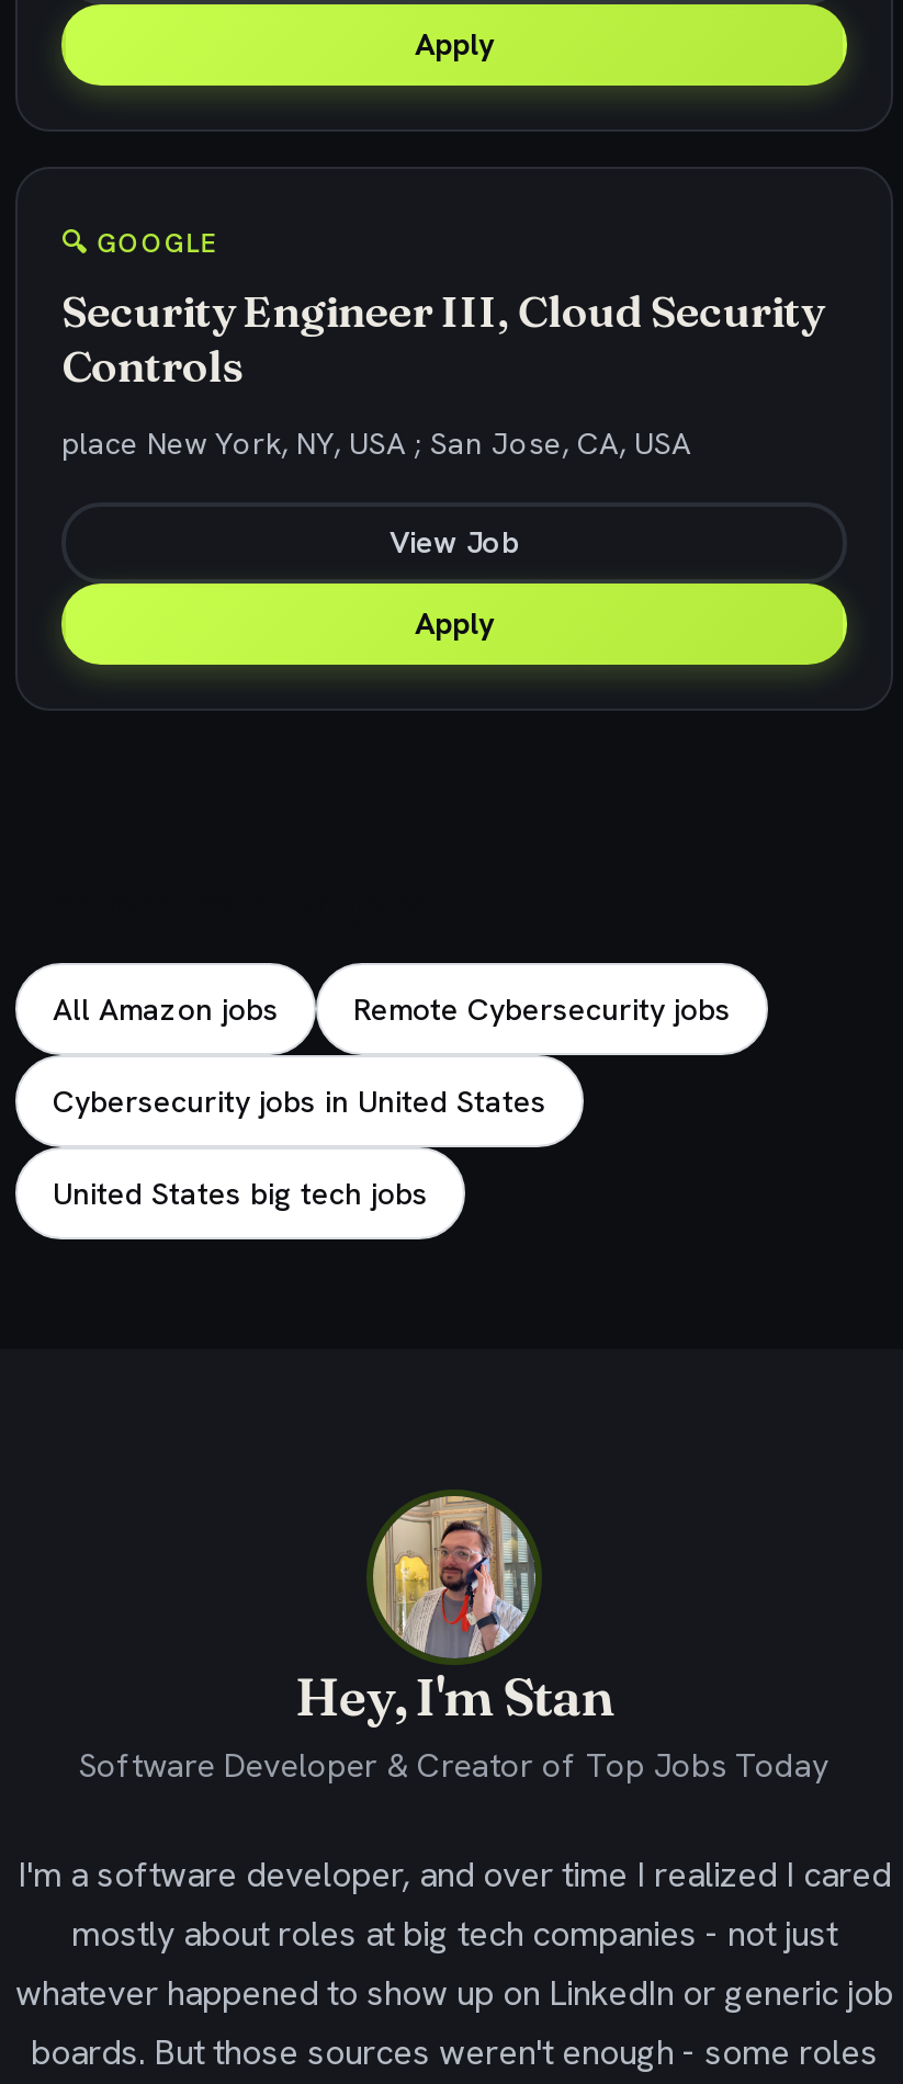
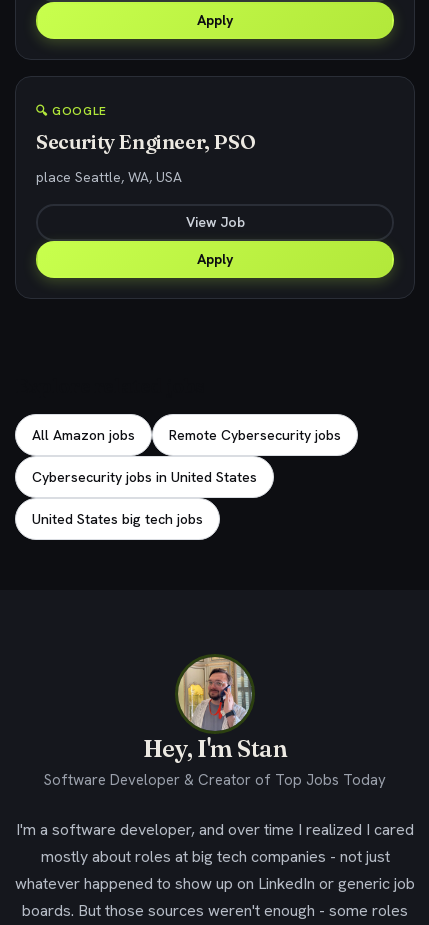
- Security Engineer III, Cloud Security
- Controls
+ Security Engineer, PSO

- place New York, NY, USA ; San Jose, CA, USA
+ place Seattle, WA, USA
